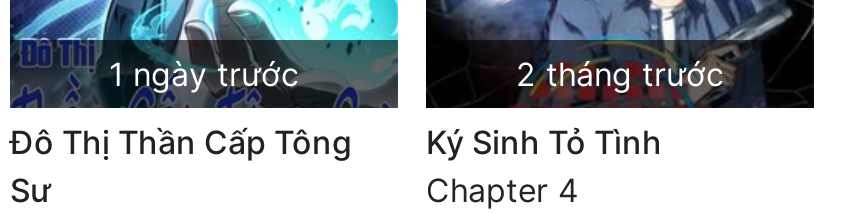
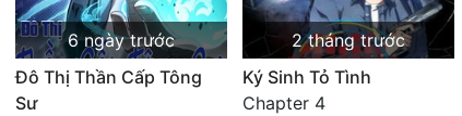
- 1 ngày trước
+ 6 ngày trước
